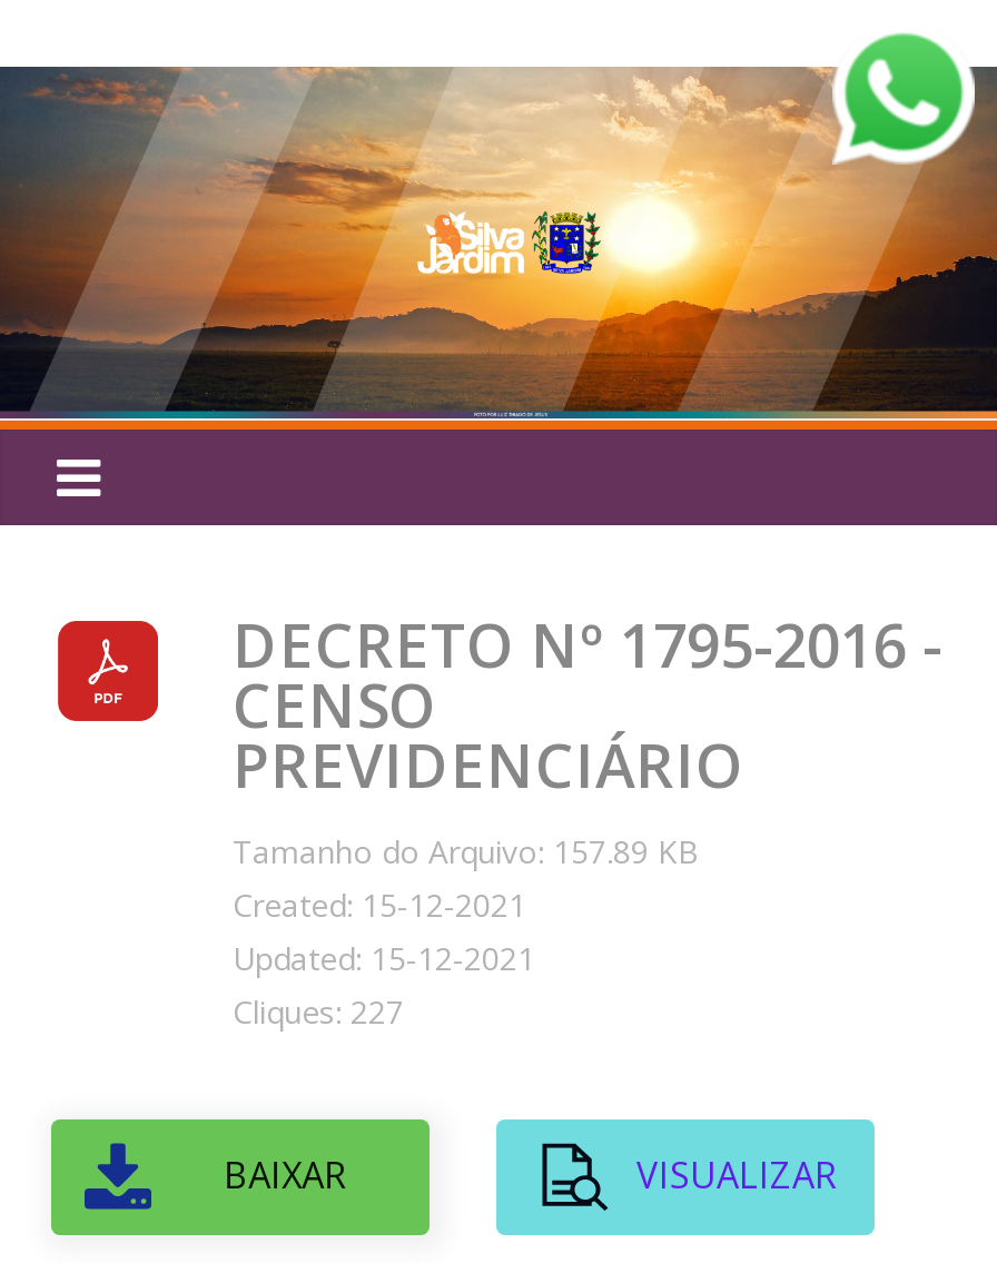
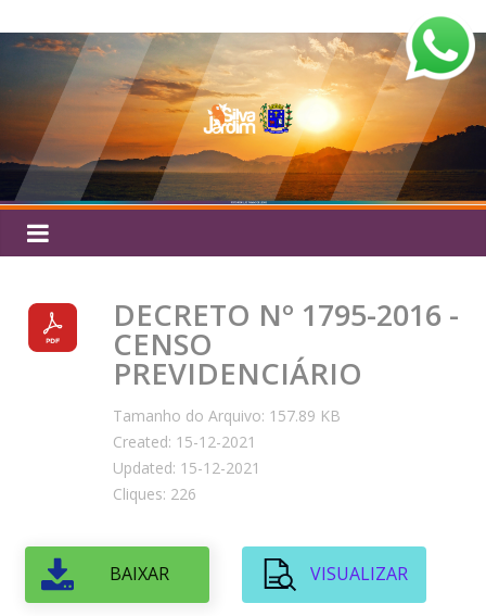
- Cliques: 227
+ Cliques: 226
